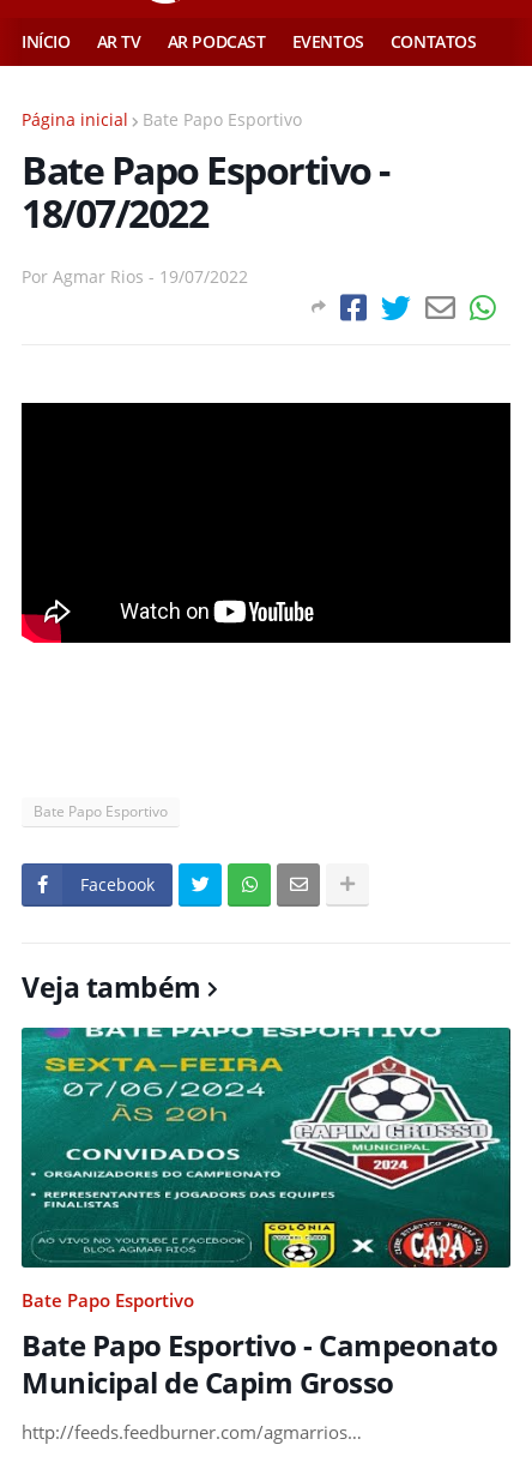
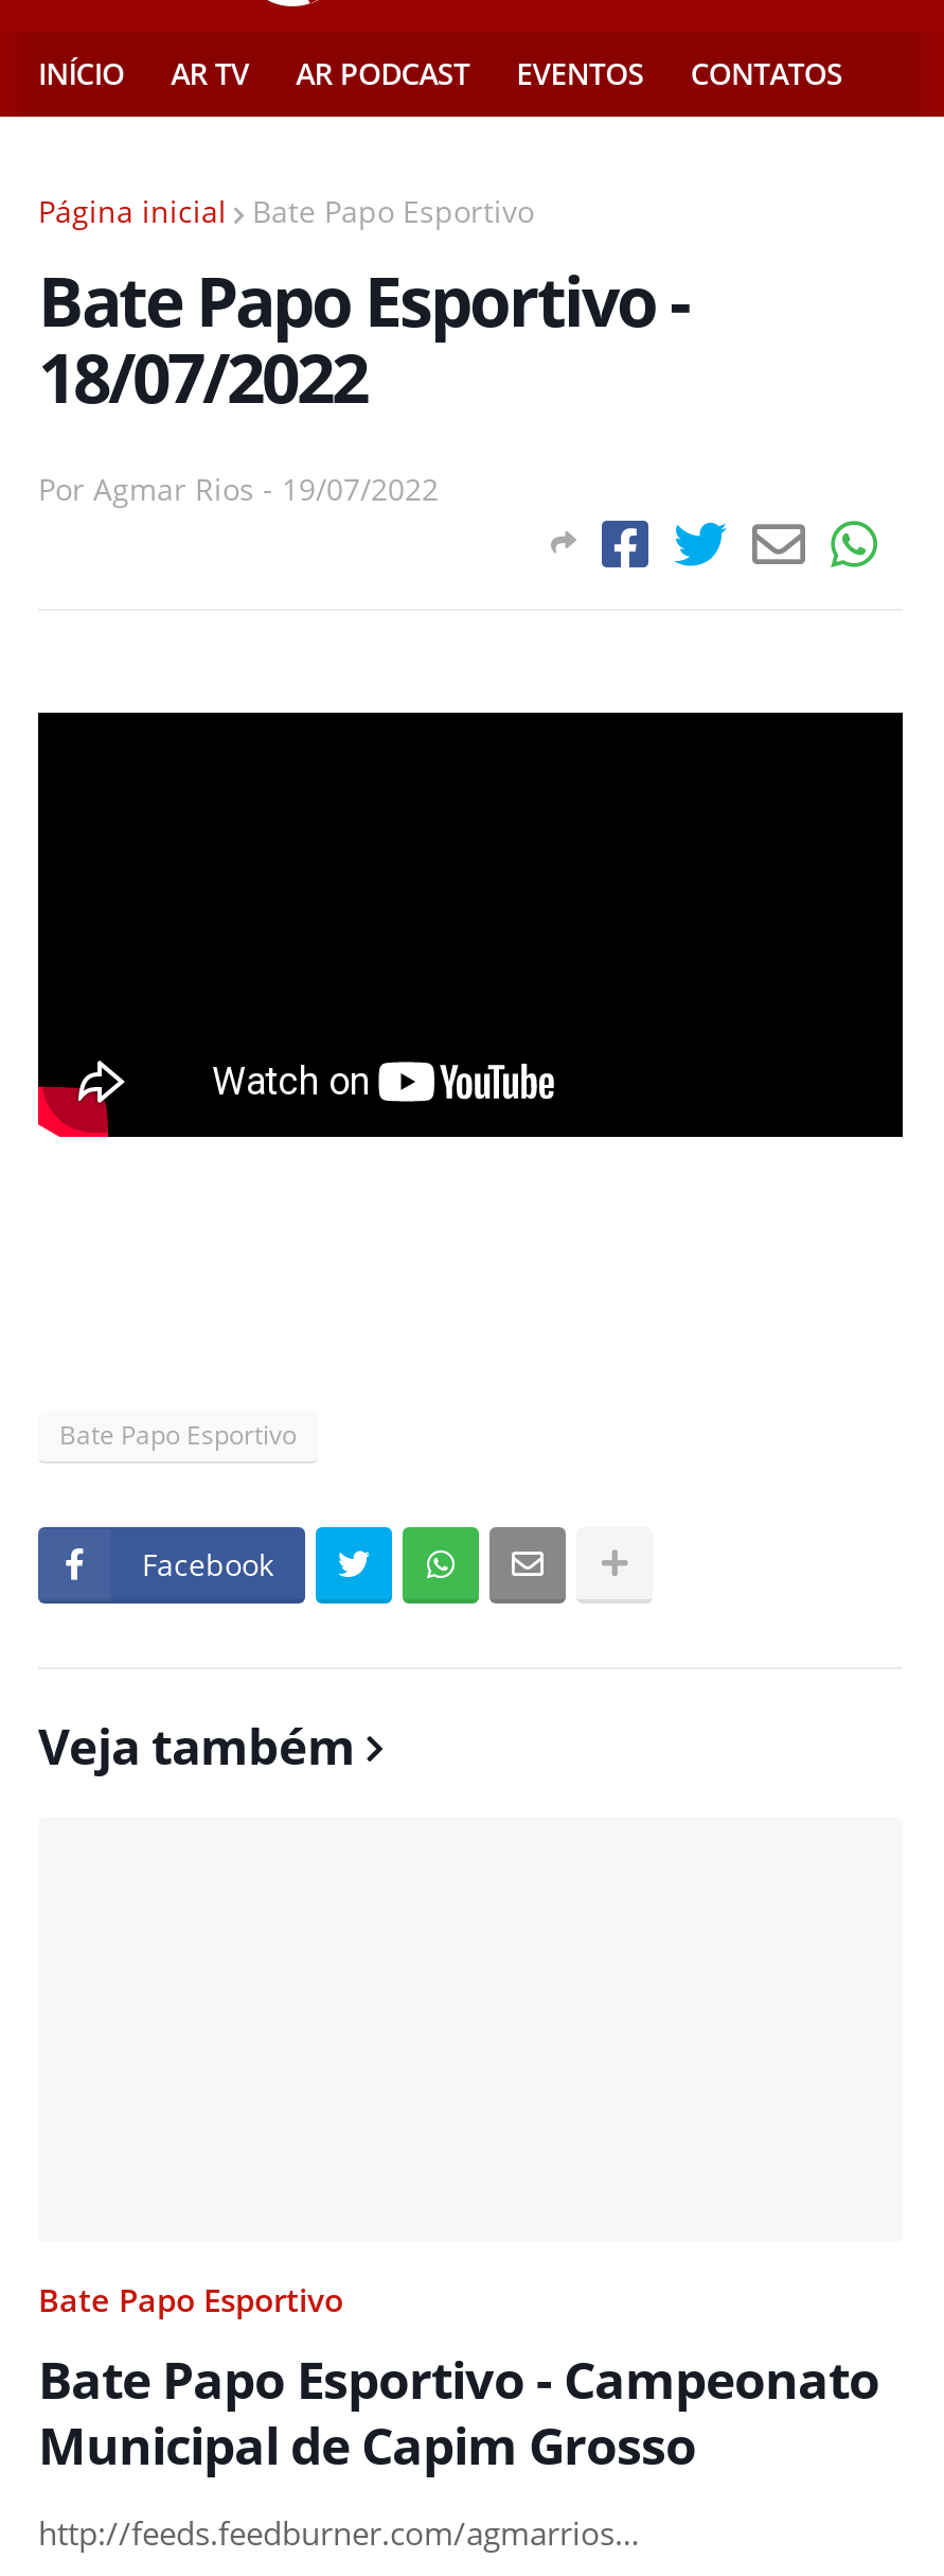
- [image]
